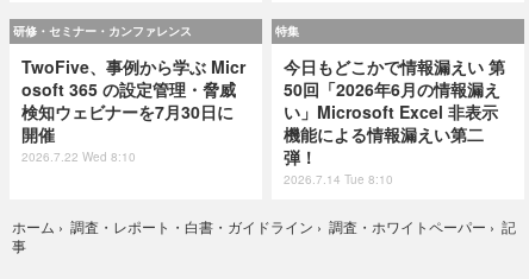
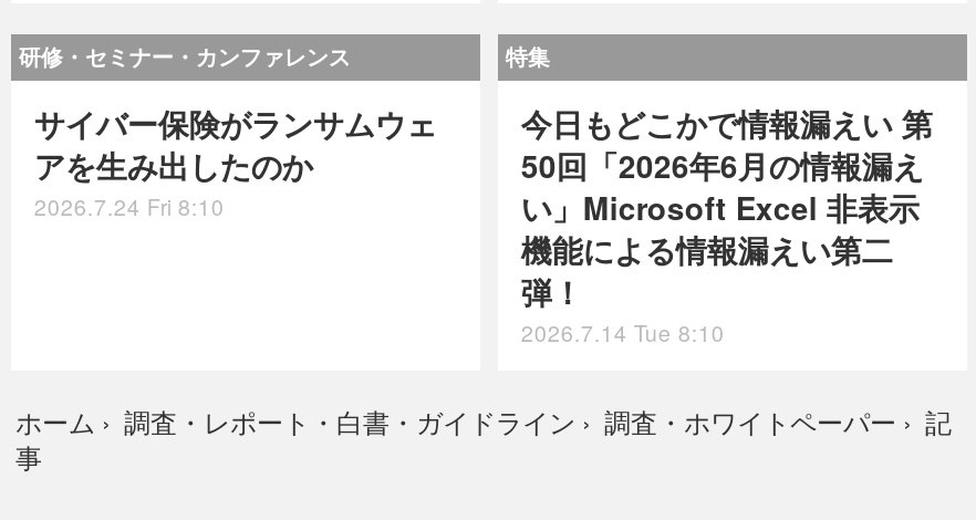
- TwoFive、事例から学ぶ Micr
- osoft 365 の設定管理・脅威
- 検知ウェビナーを7月30日に
- 開催
- 2026.7.22 Wed 8:10
+ サイバー保険がランサムウェ
+ アを生み出したのか
+ 2026.7.24 Fri 8:10
